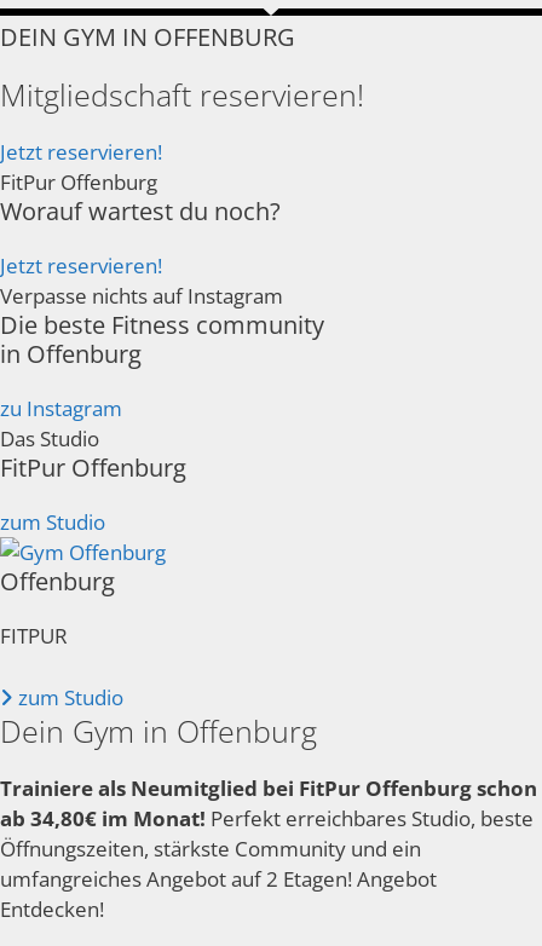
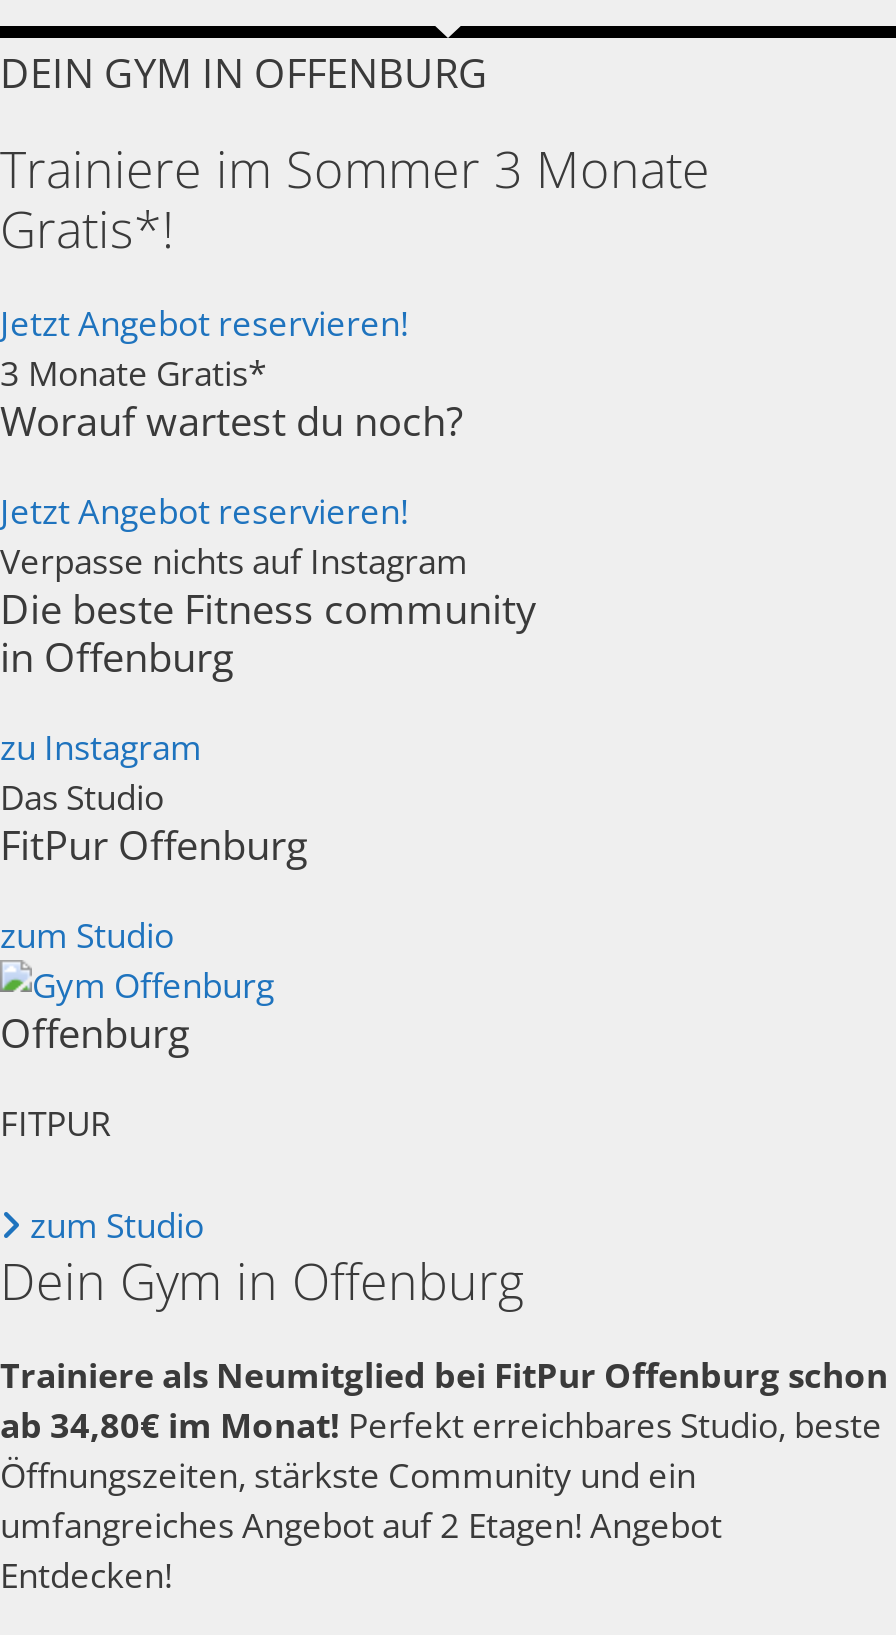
- Mitgliedschaft reservieren!
+ Trainiere im Sommer 3 Monate
+ Gratis*!

- Jetzt reservieren!
- FitPur Offenburg
+ Jetzt Angebot reservieren!
+ 3 Monate Gratis*

- Jetzt reservieren!
+ Jetzt Angebot reservieren!
